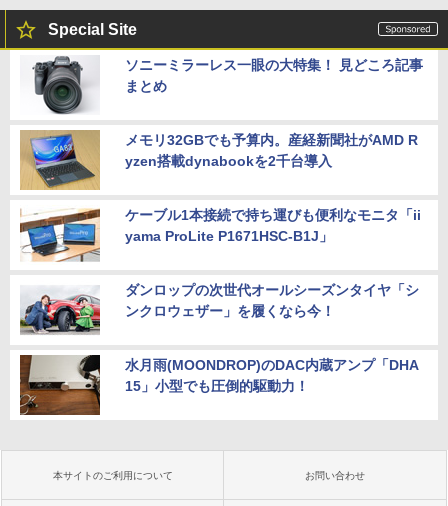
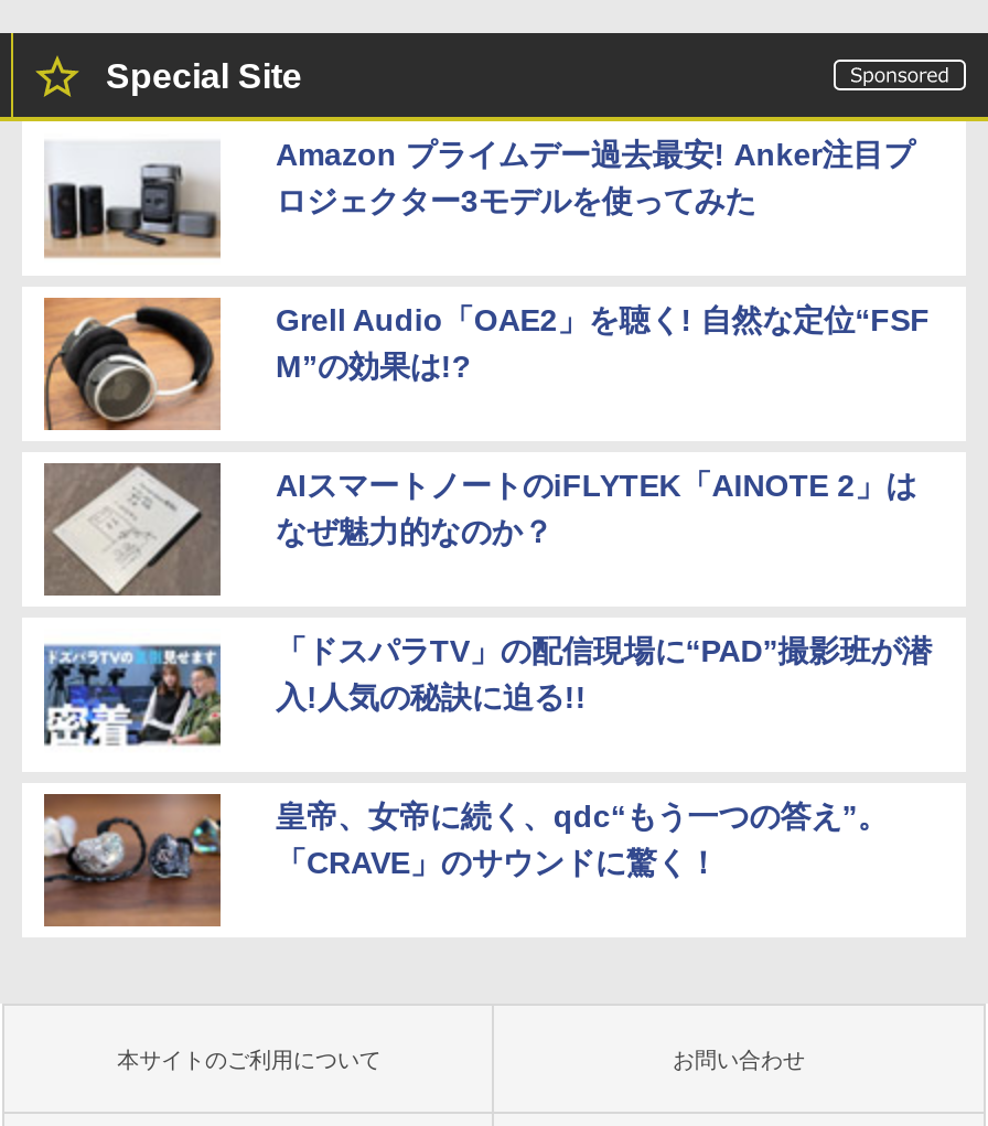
- [image]
- ソニーミラーレス一眼の大特集！ 見どころ記事
- まとめ
+ [image]
+ Amazon プライムデー過去最安! Anker注目プ
+ ロジェクター3モデルを使ってみた

- [image]
- メモリ32GBでも予算内。産経新聞社がAMD R
- yzen搭載dynabookを2千台導入
+ [image]
+ Grell Audio「OAE2」を聴く! 自然な定位“FSF
+ M”の効果は!?

- [image]
- ケーブル1本接続で持ち運びも便利なモニタ「ii
- yama ProLite P1671HSC-B1J」
+ [image]
+ AIスマートノートのiFLYTEK「AINOTE 2」は
+ なぜ魅力的なのか？

- [image]
- ダンロップの次世代オールシーズンタイヤ「シ
- ンクロウェザー」を履くなら今！
+ [image]
+ 「ドスパラTV」の配信現場に“PAD”撮影班が潜
+ 入!人気の秘訣に迫る!!

- [image]
- 水月雨(MOONDROP)のDAC内蔵アンプ「DHA
- 15」小型でも圧倒的駆動力！
+ [image]
+ 皇帝、女帝に続く、qdc“もう一つの答え”。
+ 「CRAVE」のサウンドに驚く！
